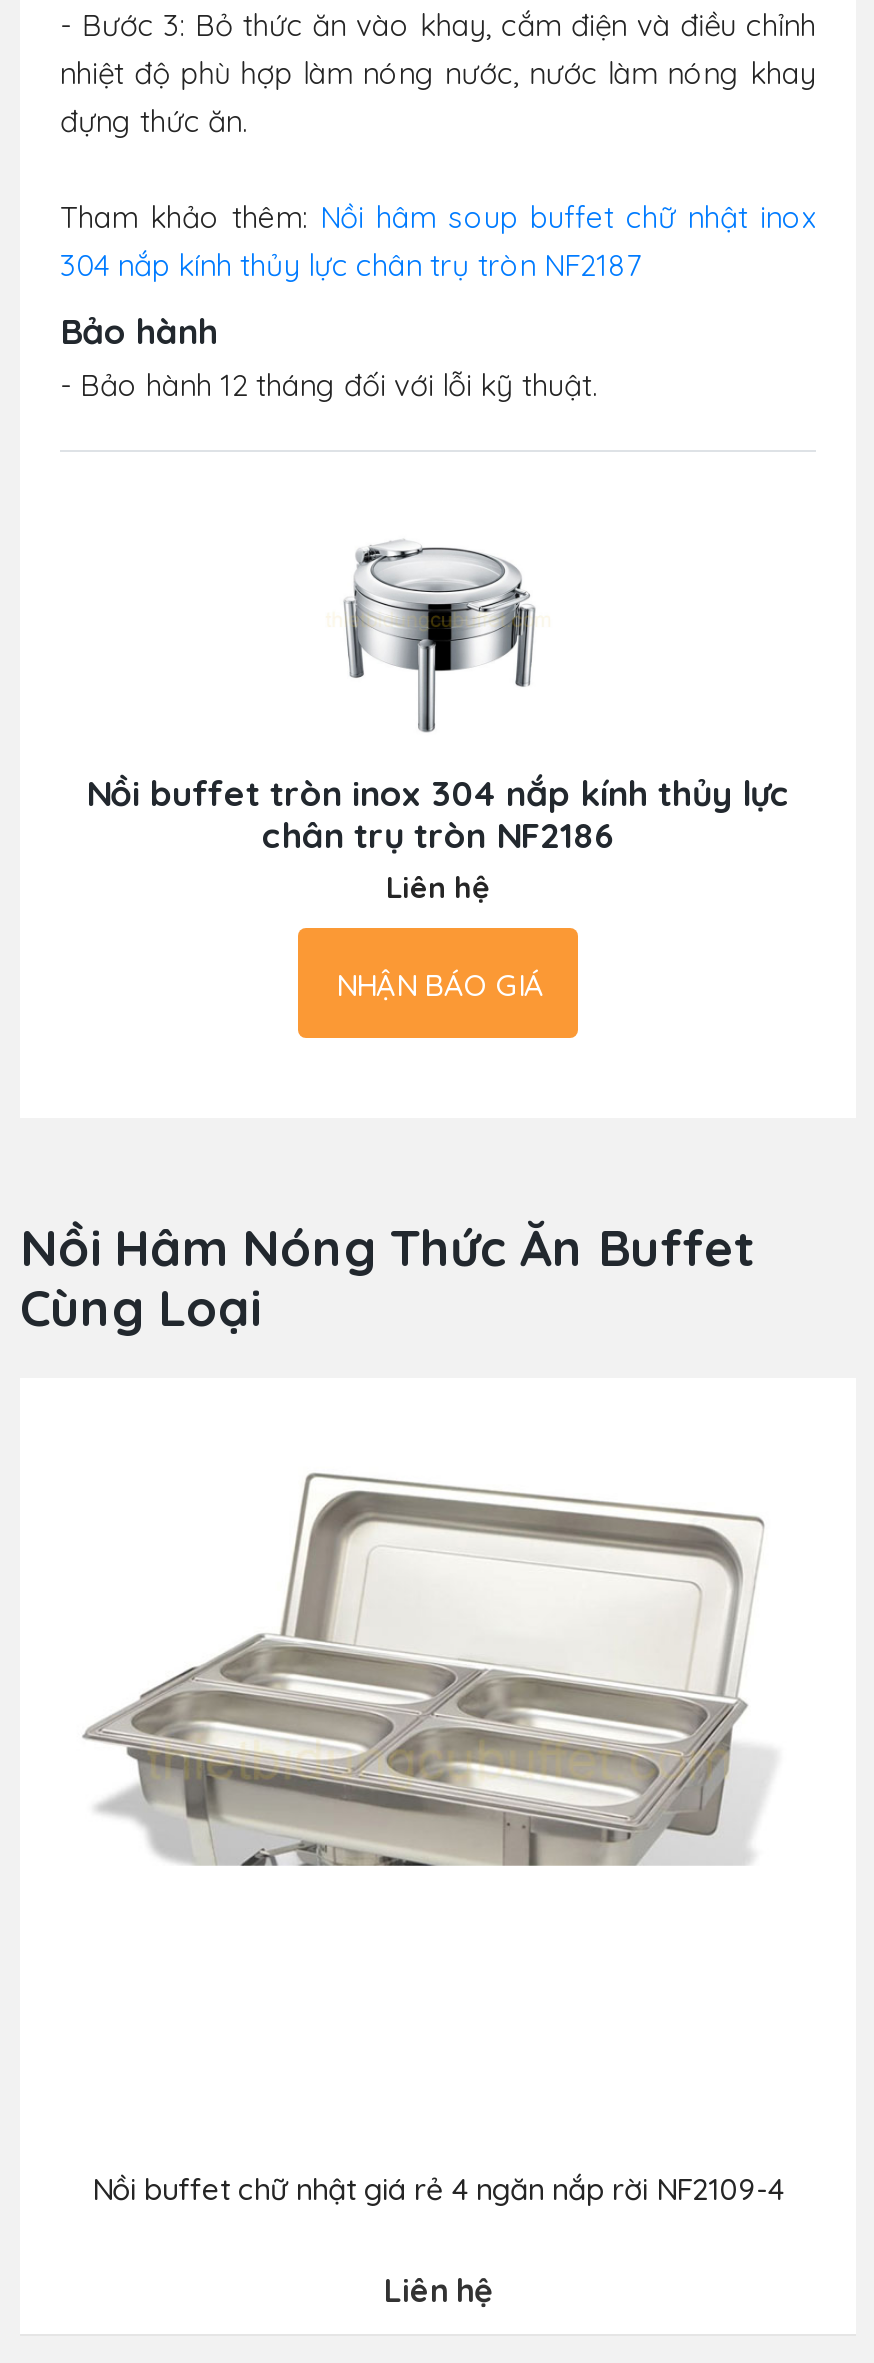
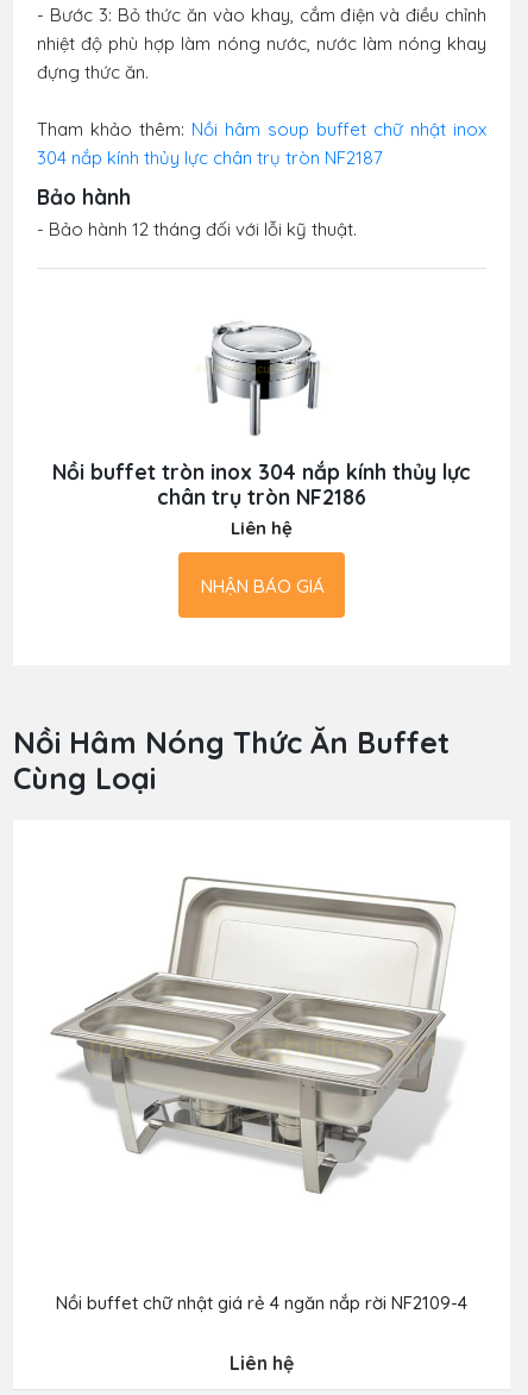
+ [image]
